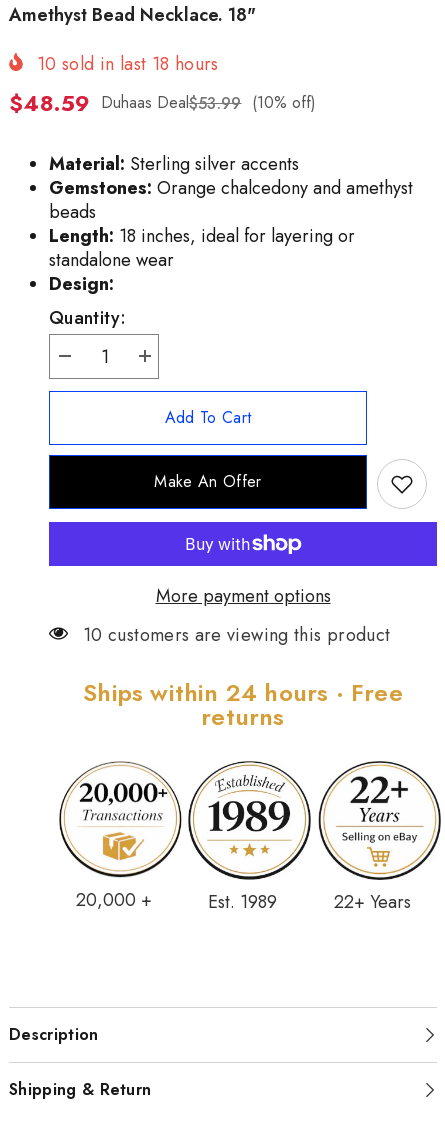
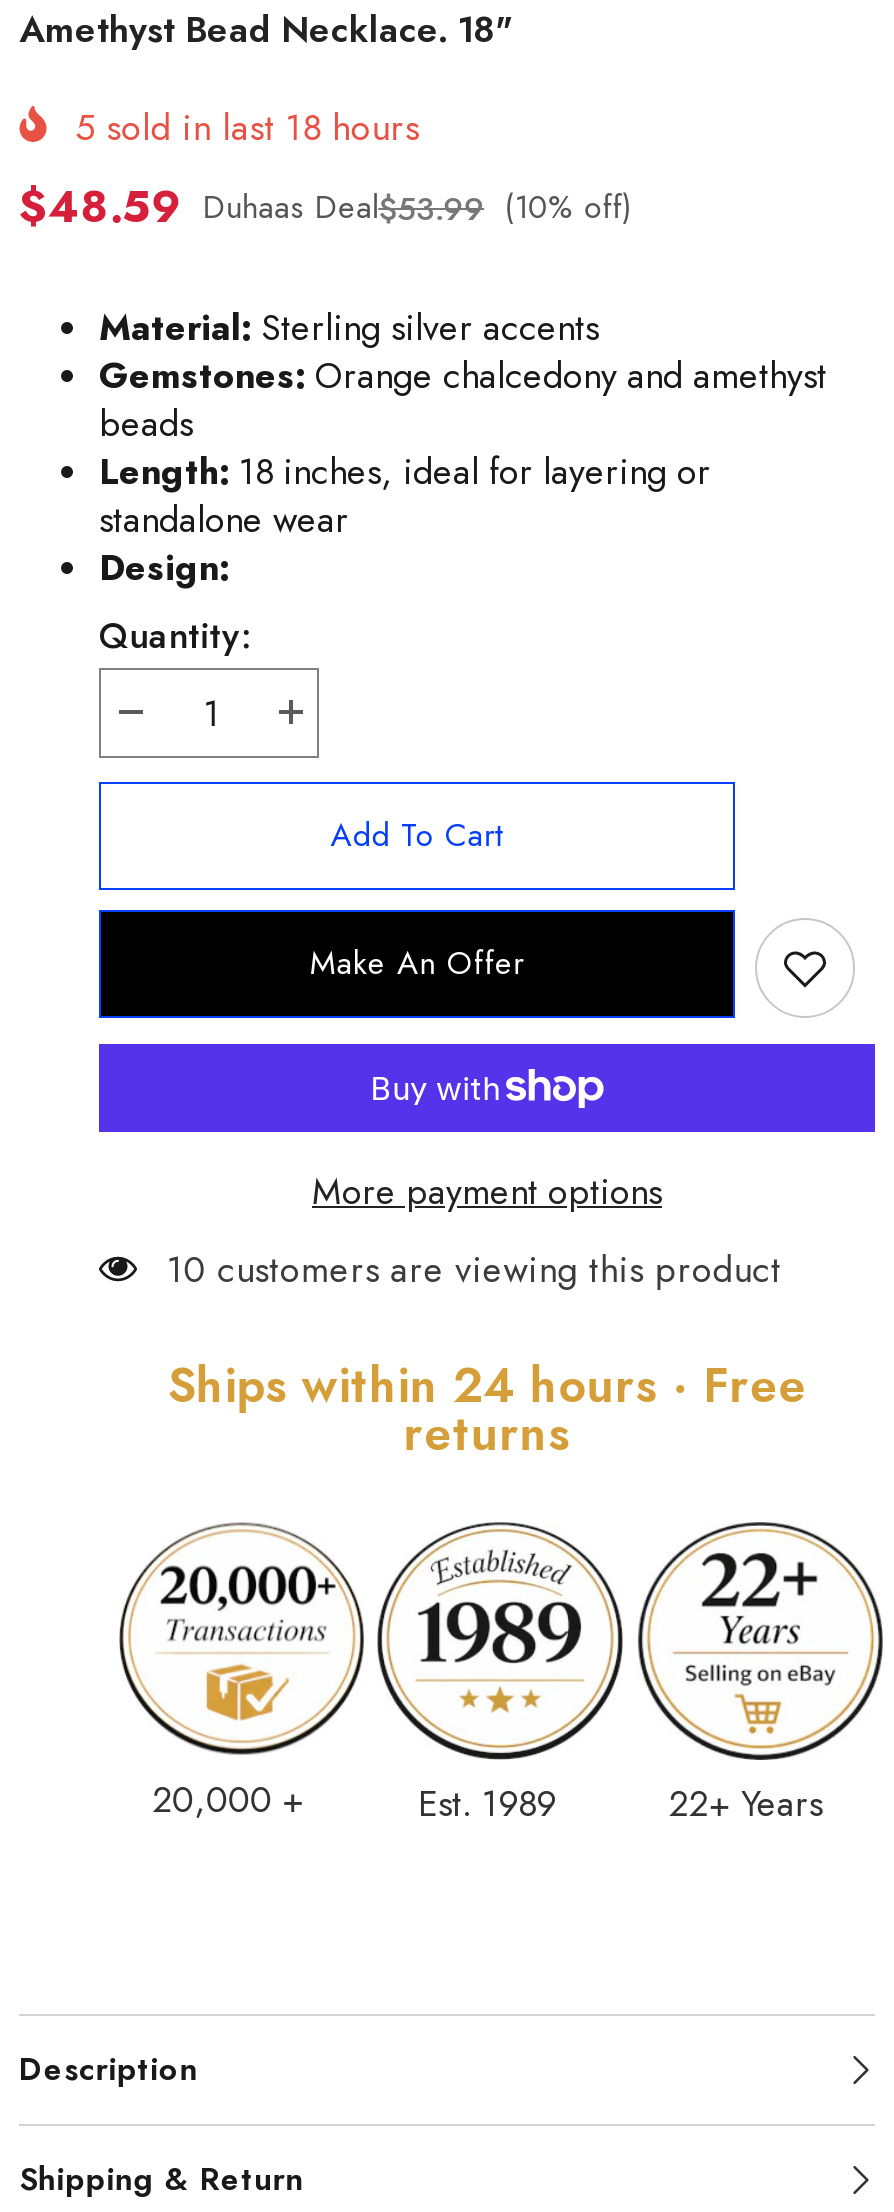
- 10 sold in last 18 hours
+ 5 sold in last 18 hours
